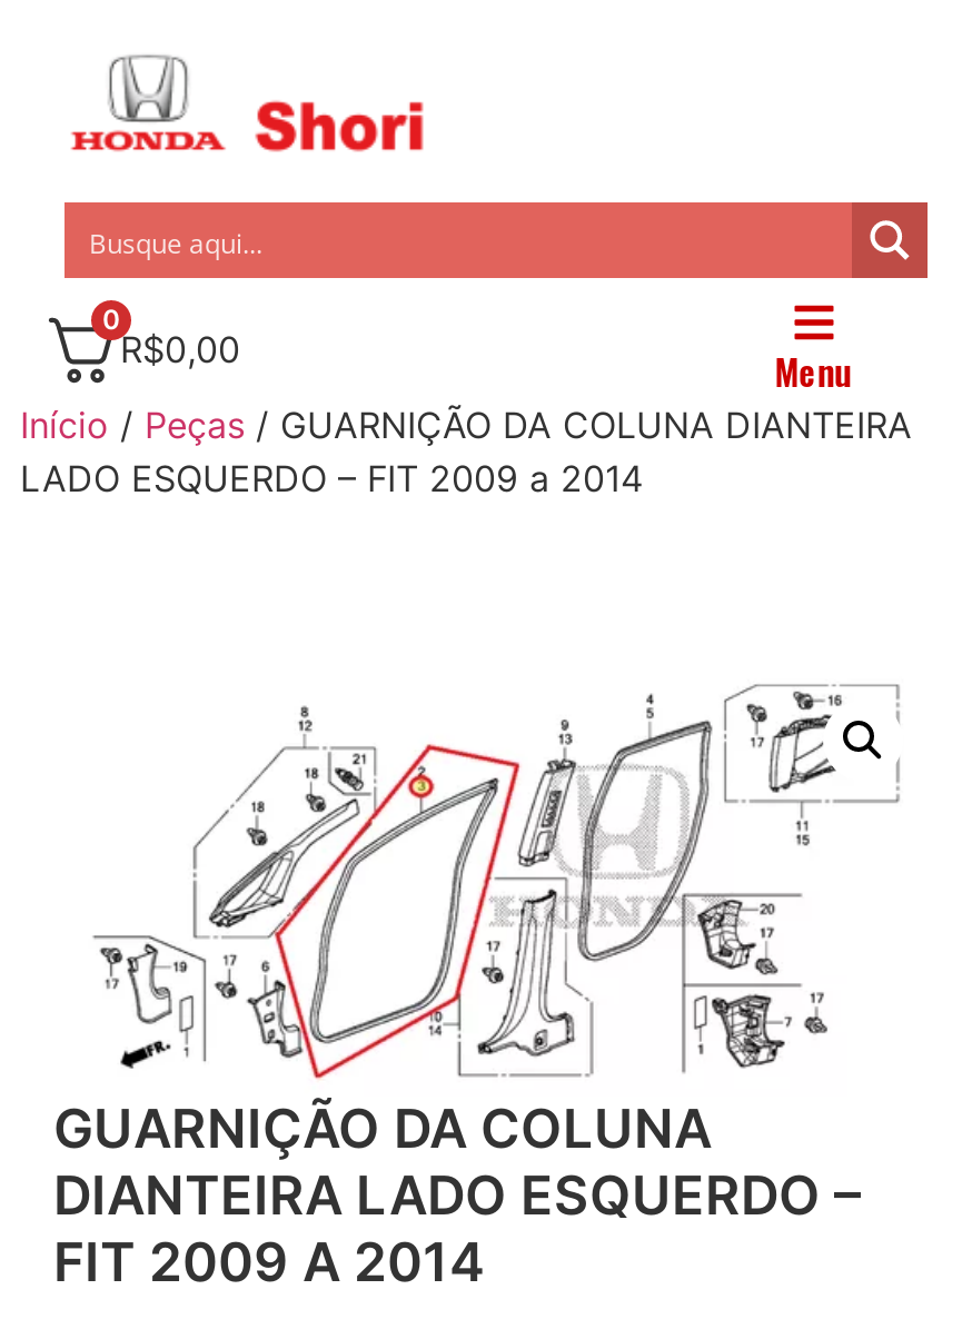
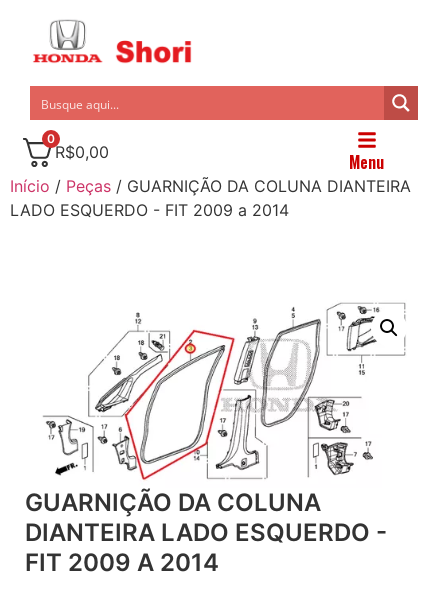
- LADO ESQUERDO – FIT 2009 a 2014
+ LADO ESQUERDO - FIT 2009 a 2014

- DIANTEIRA LADO ESQUERDO –
+ DIANTEIRA LADO ESQUERDO -
